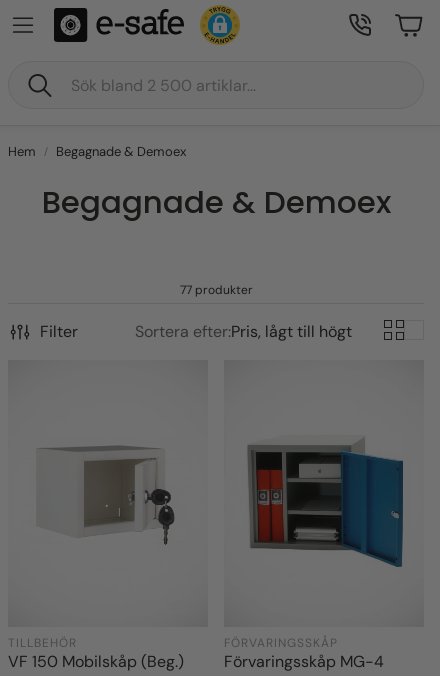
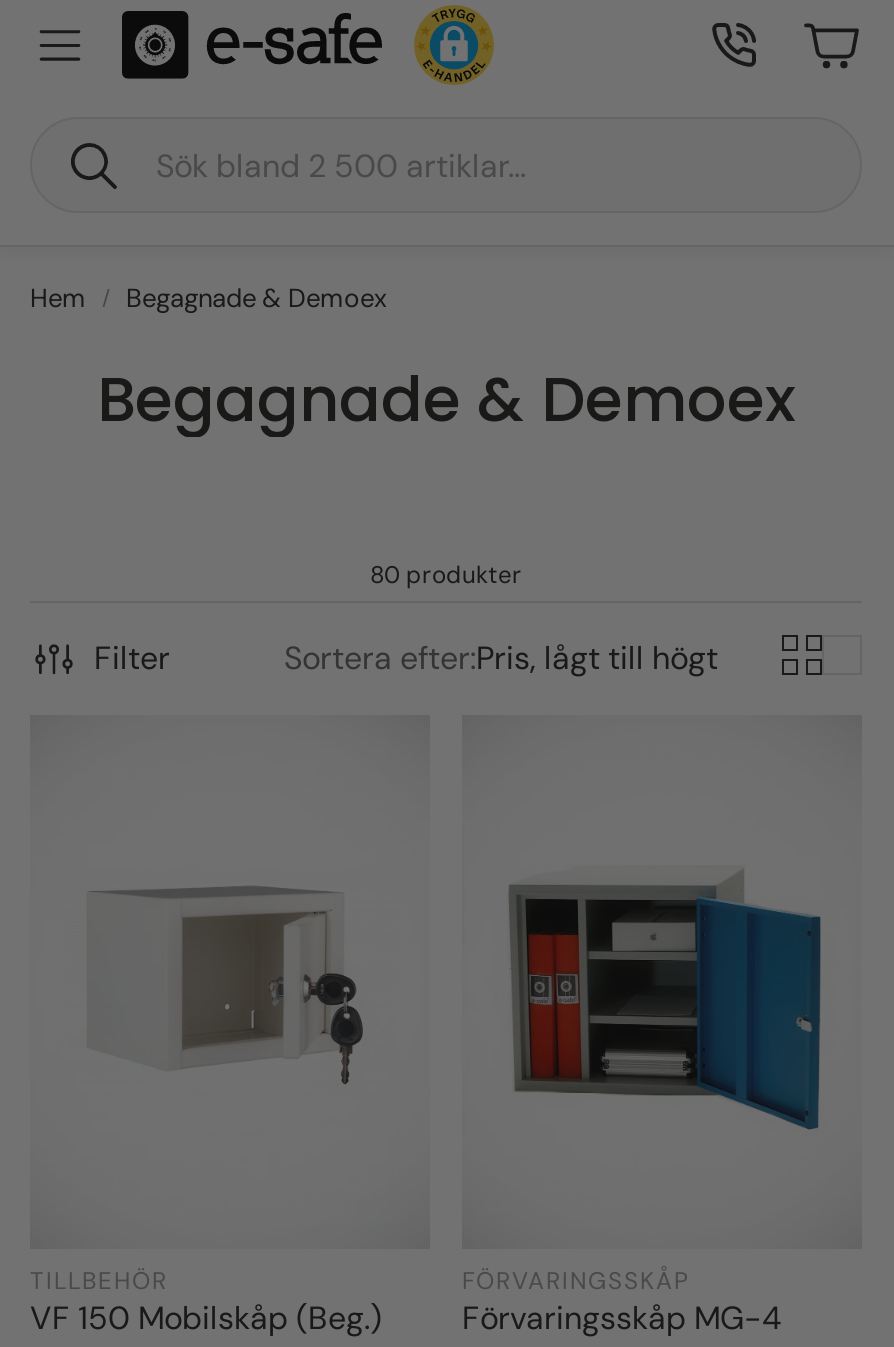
- 77 produkter
+ 80 produkter
